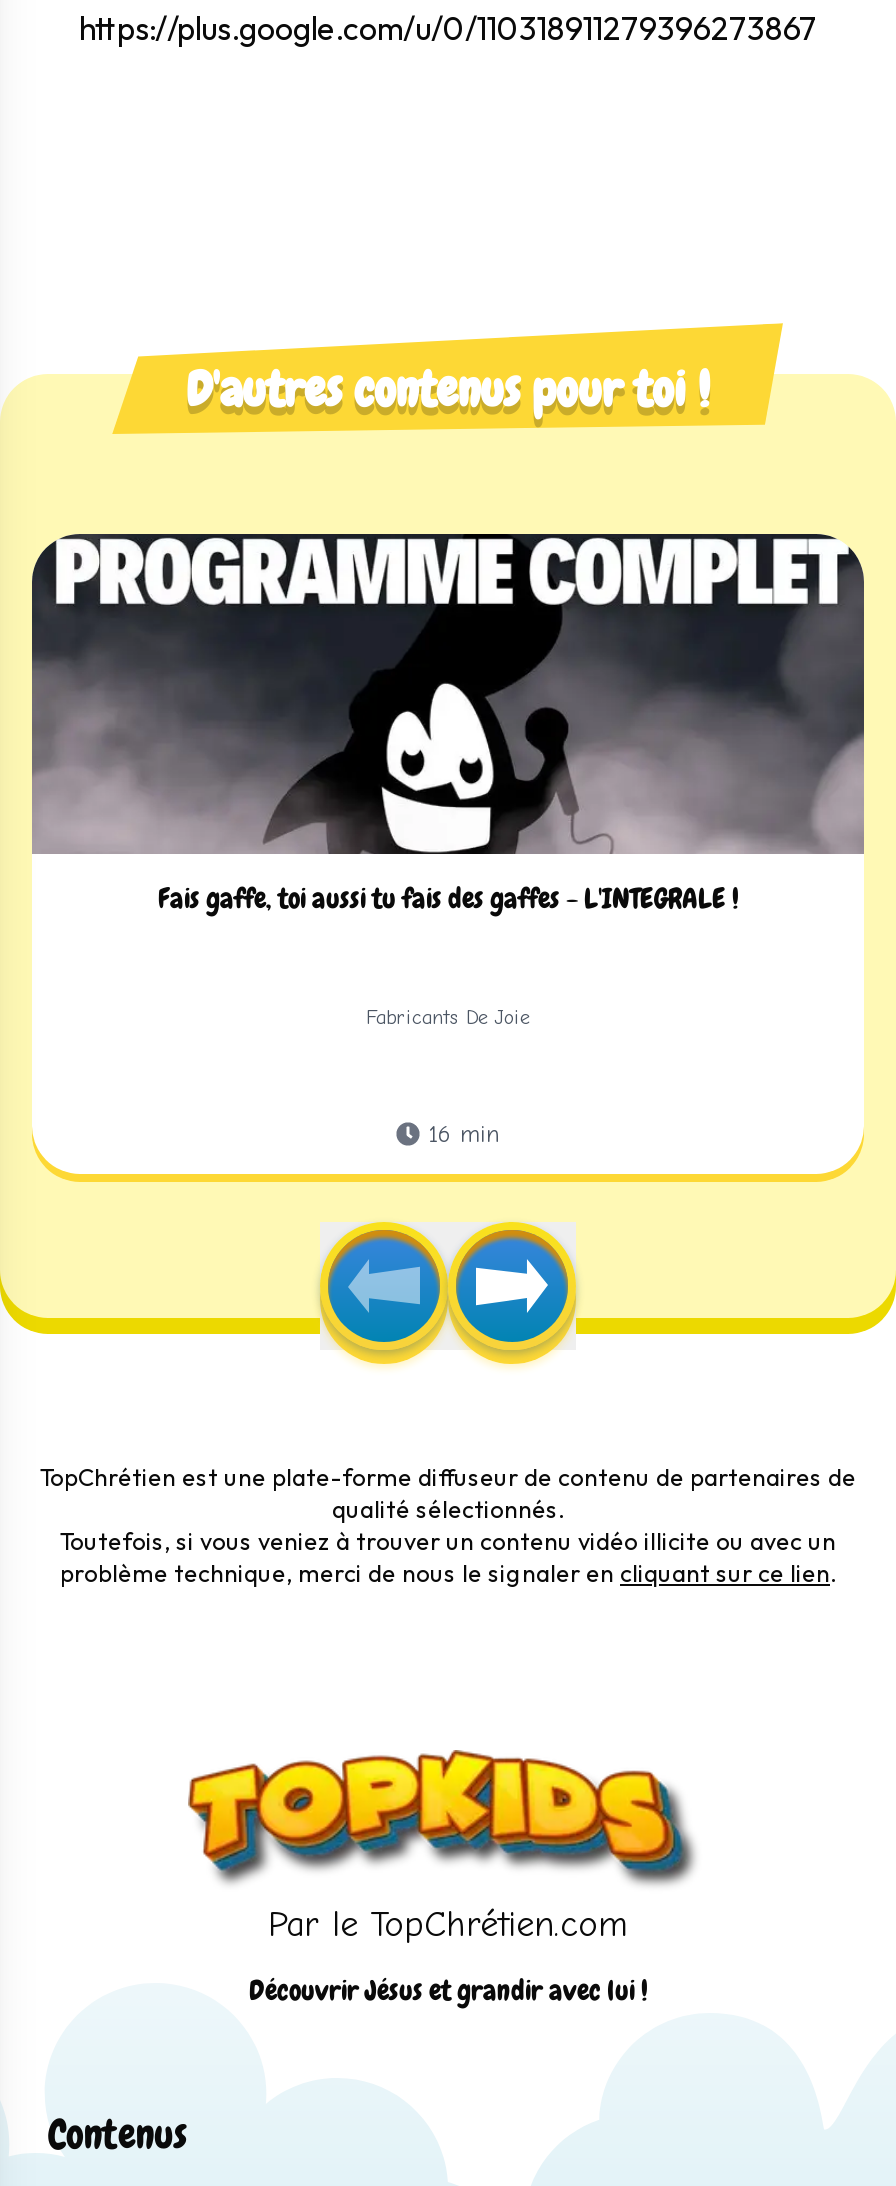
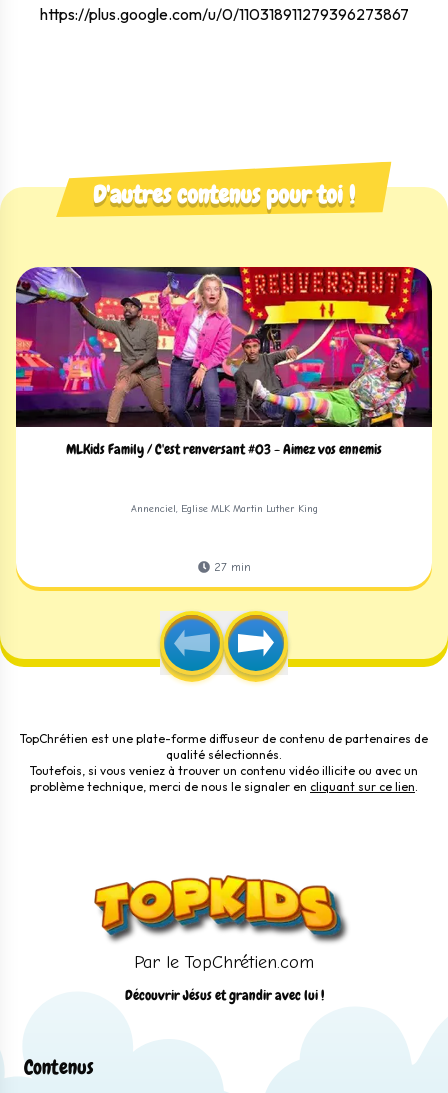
- [image]
- Fais gaffe, toi aussi tu fais des gaffes - L'INTEGRALE !
+ [image]
+ MLKids Family / C'est renversant #03 - Aimez vos ennemis

- Fabricants De Joie
+ Annenciel, Eglise MLK Martin Luther King

- 16 min
+ 27 min
